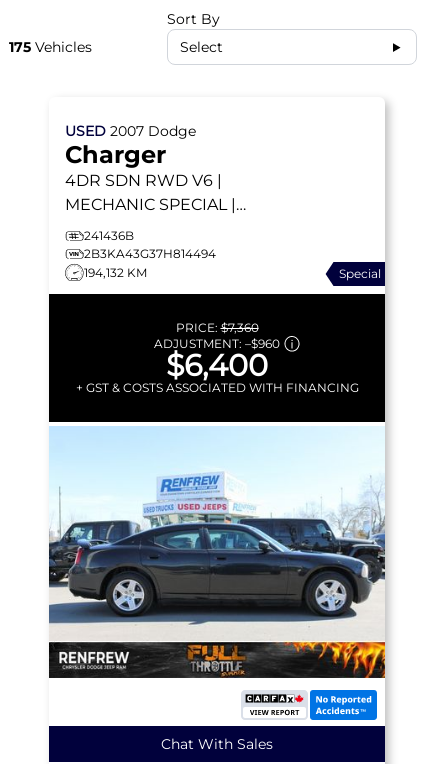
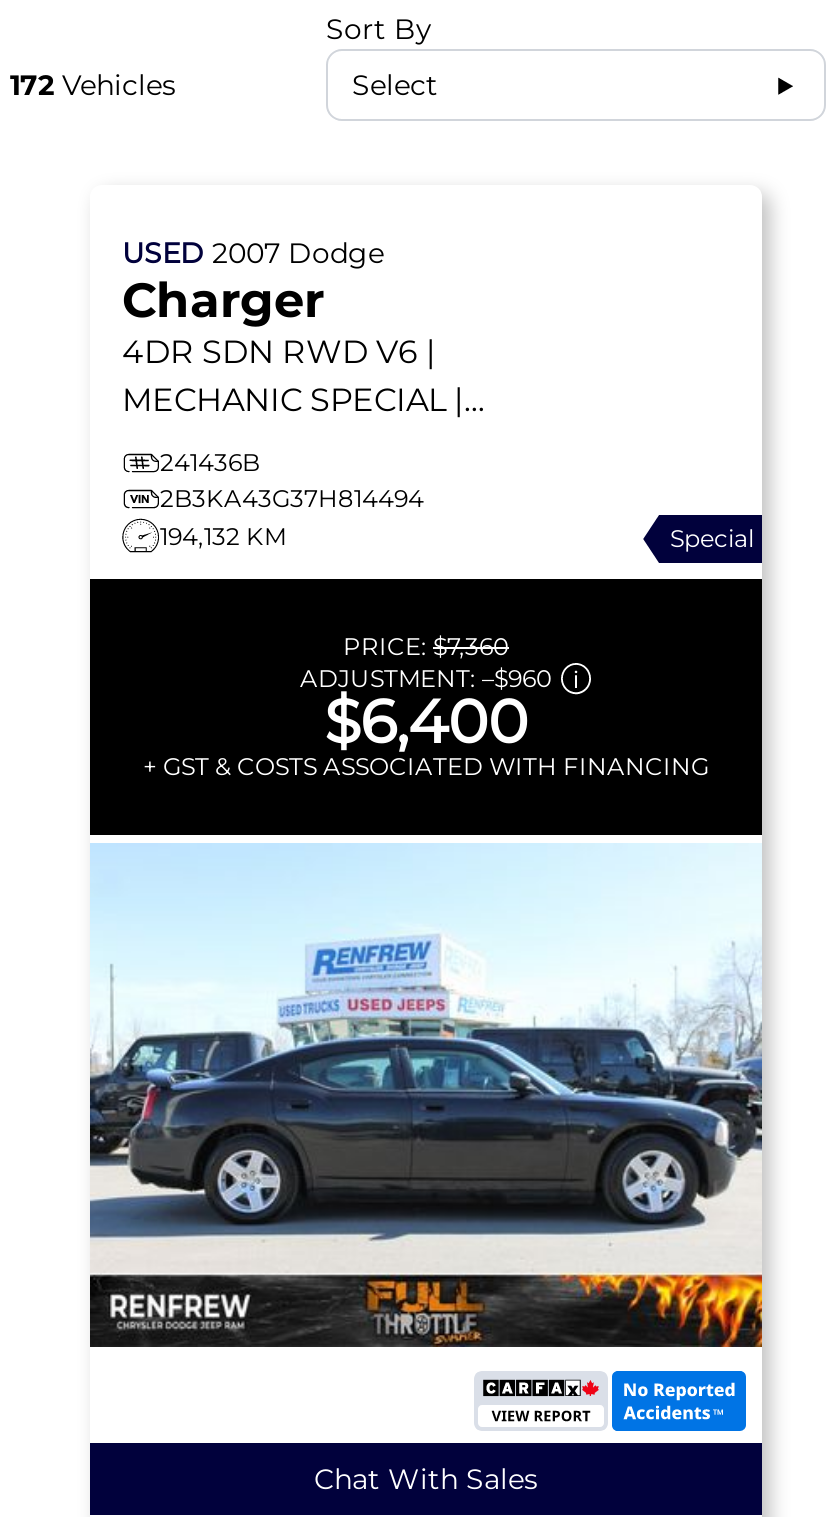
- 175 Vehicles
+ 172 Vehicles
